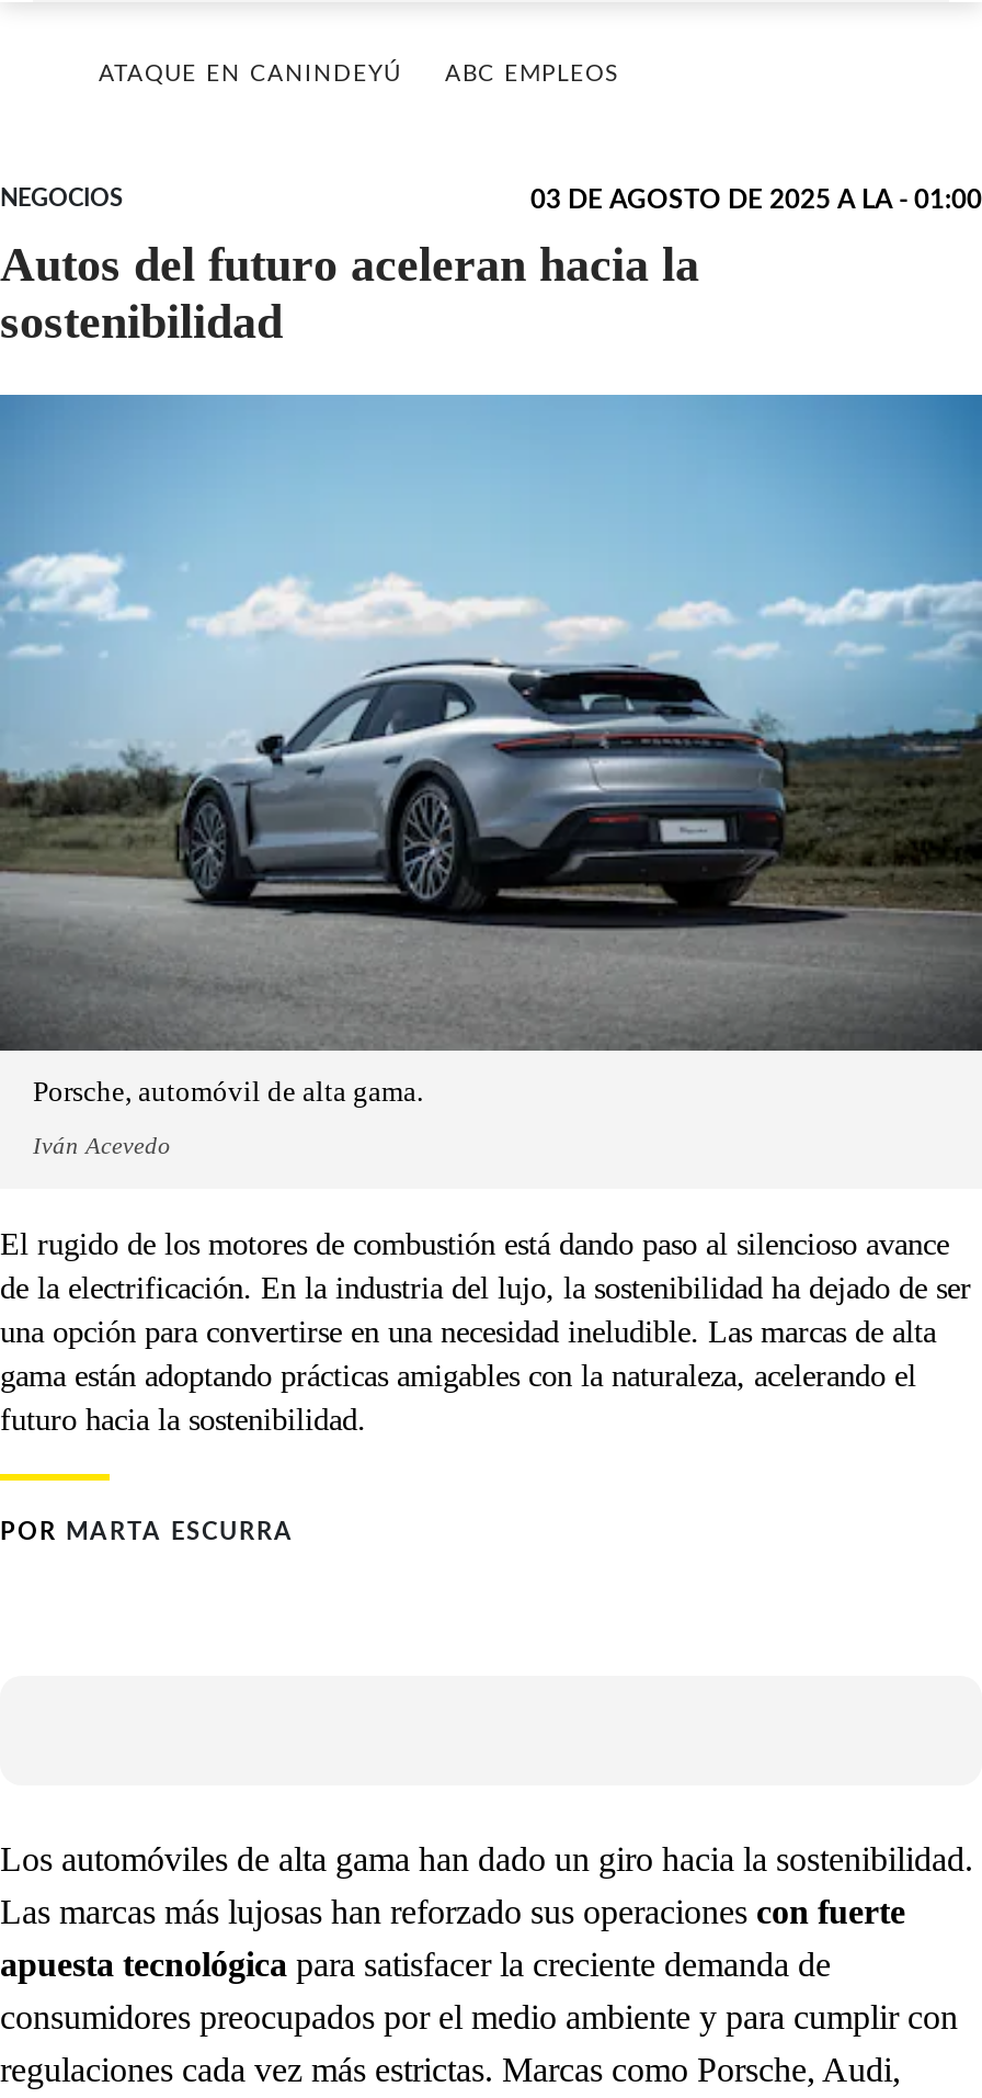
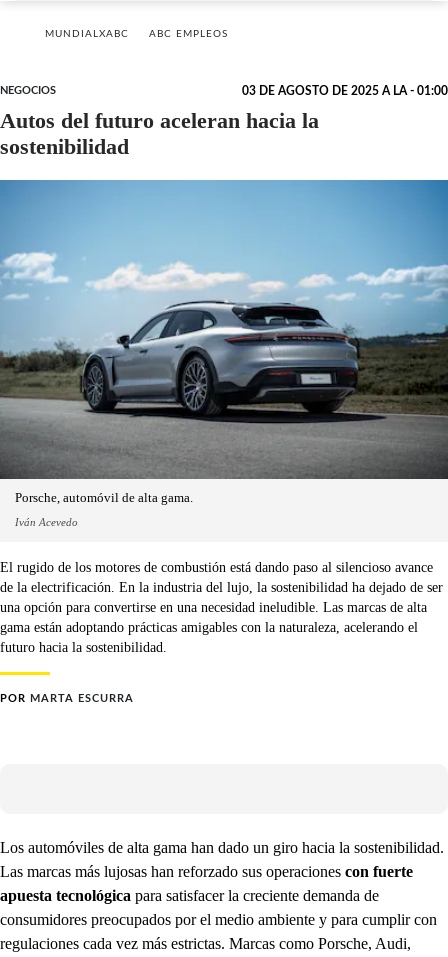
- ATAQUE EN CANINDEYÚ
+ MUNDIALXABC
